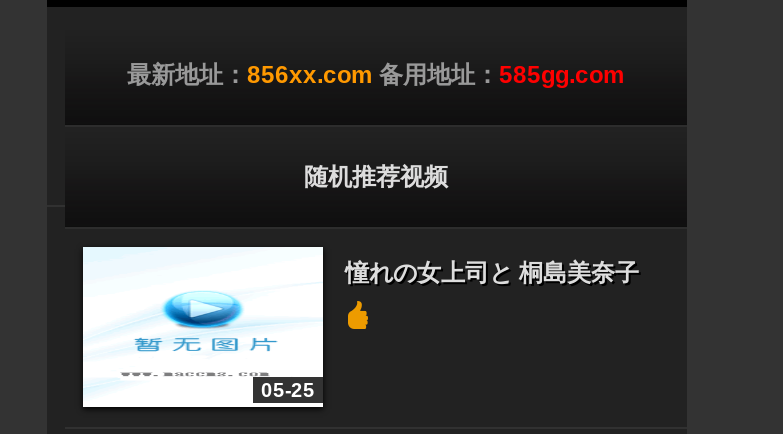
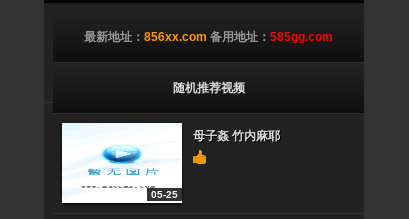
- 憧れの女上司と 桐島美奈子
+ 母子姦 竹内麻耶
